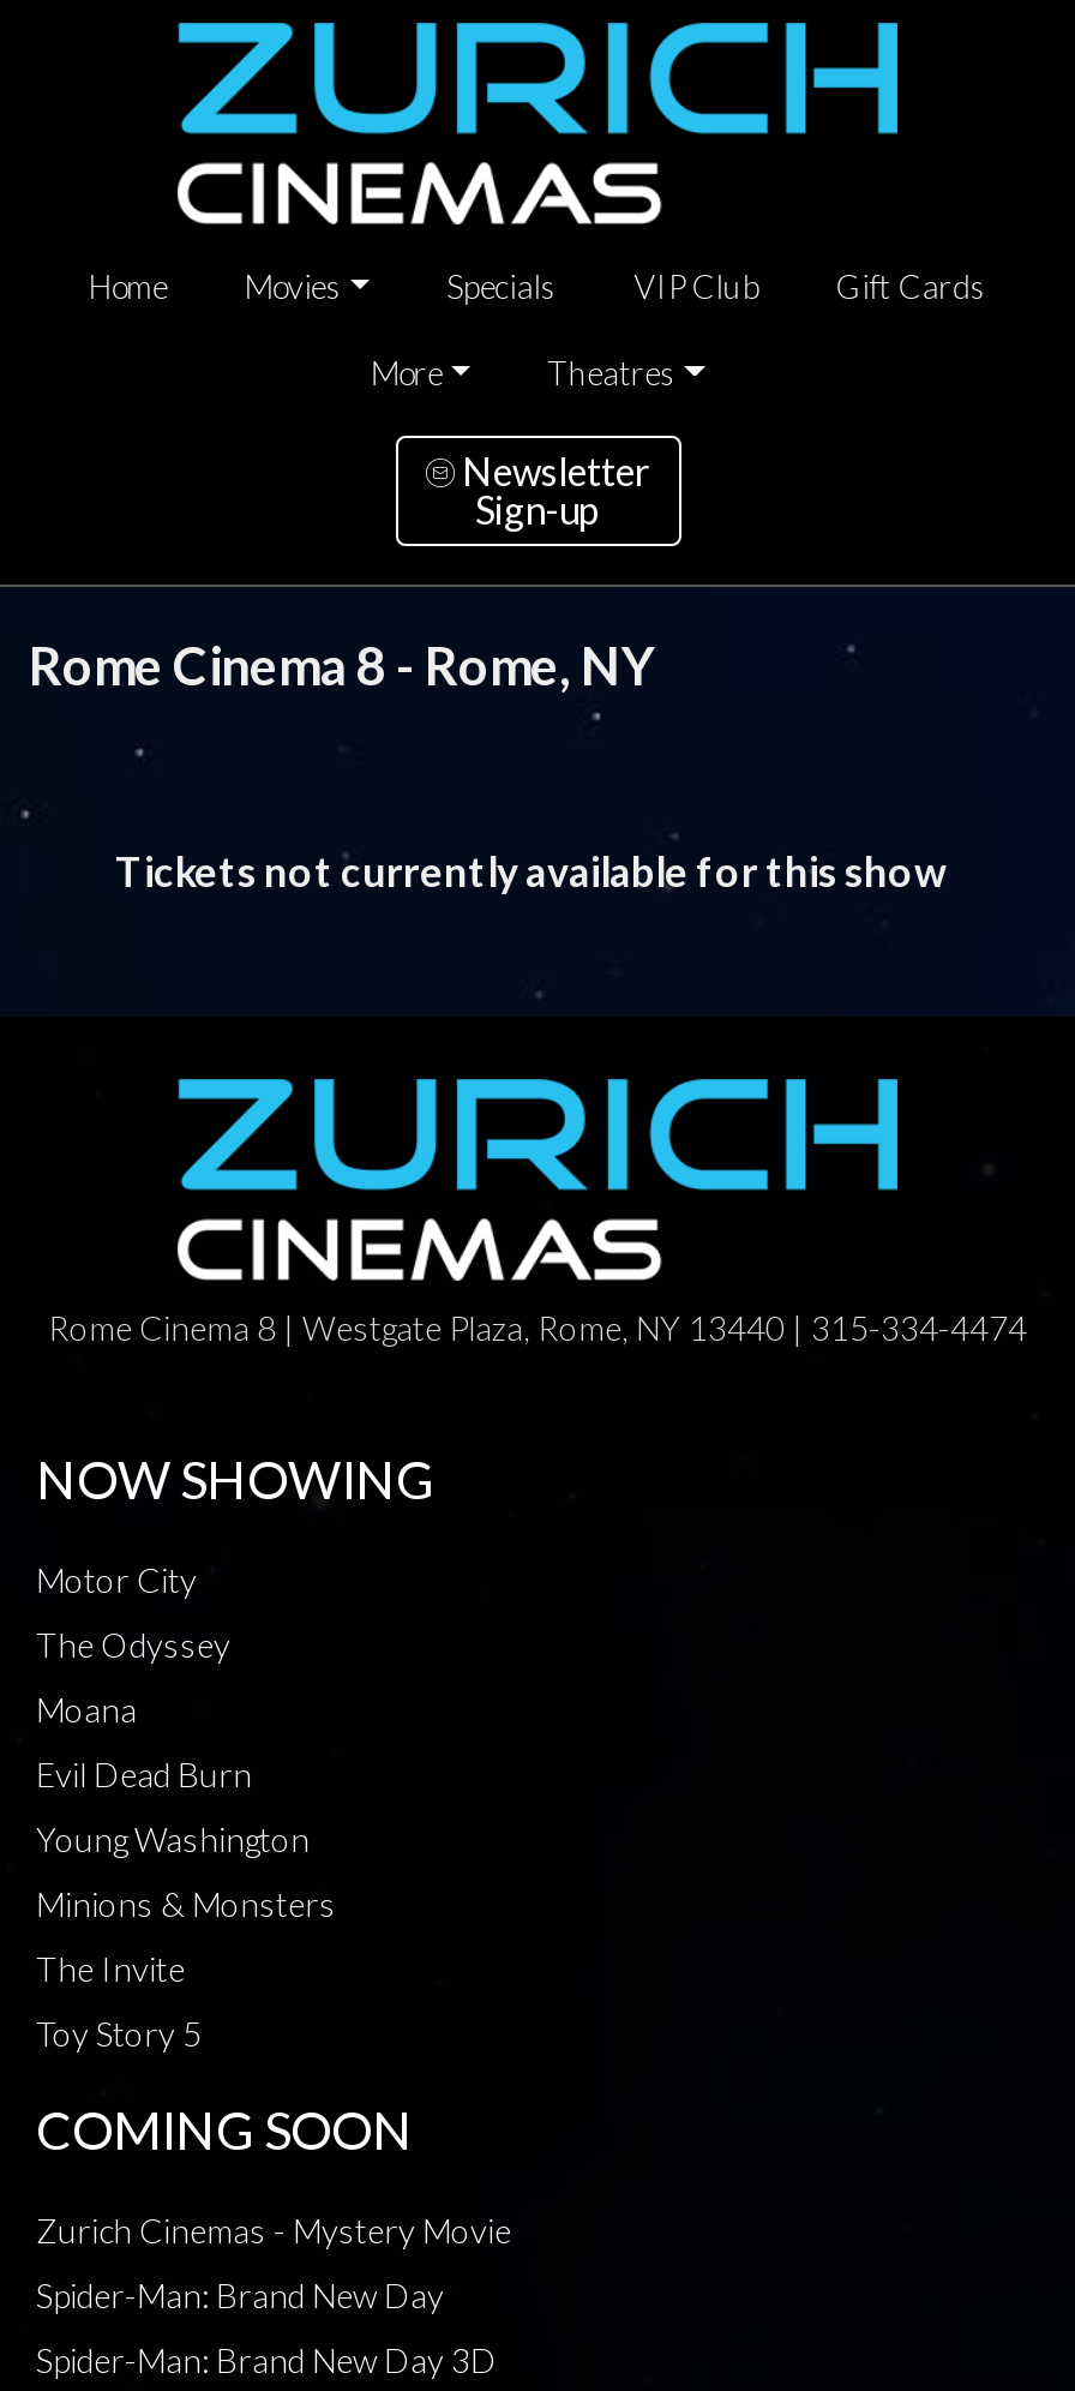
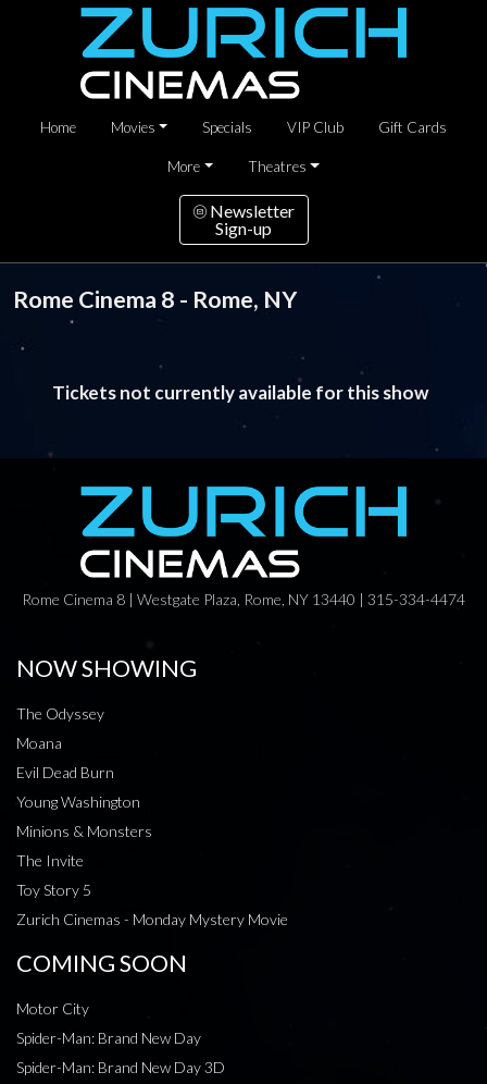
moved down: Motor City

moved up: The Odyssey | Moana | Evil Dead Burn | Young Washington | Minions & Monsters | The Invite | Toy Story 5

+ Zurich Cinemas - Monday Mystery Movie

- Zurich Cinemas - Mystery Movie
